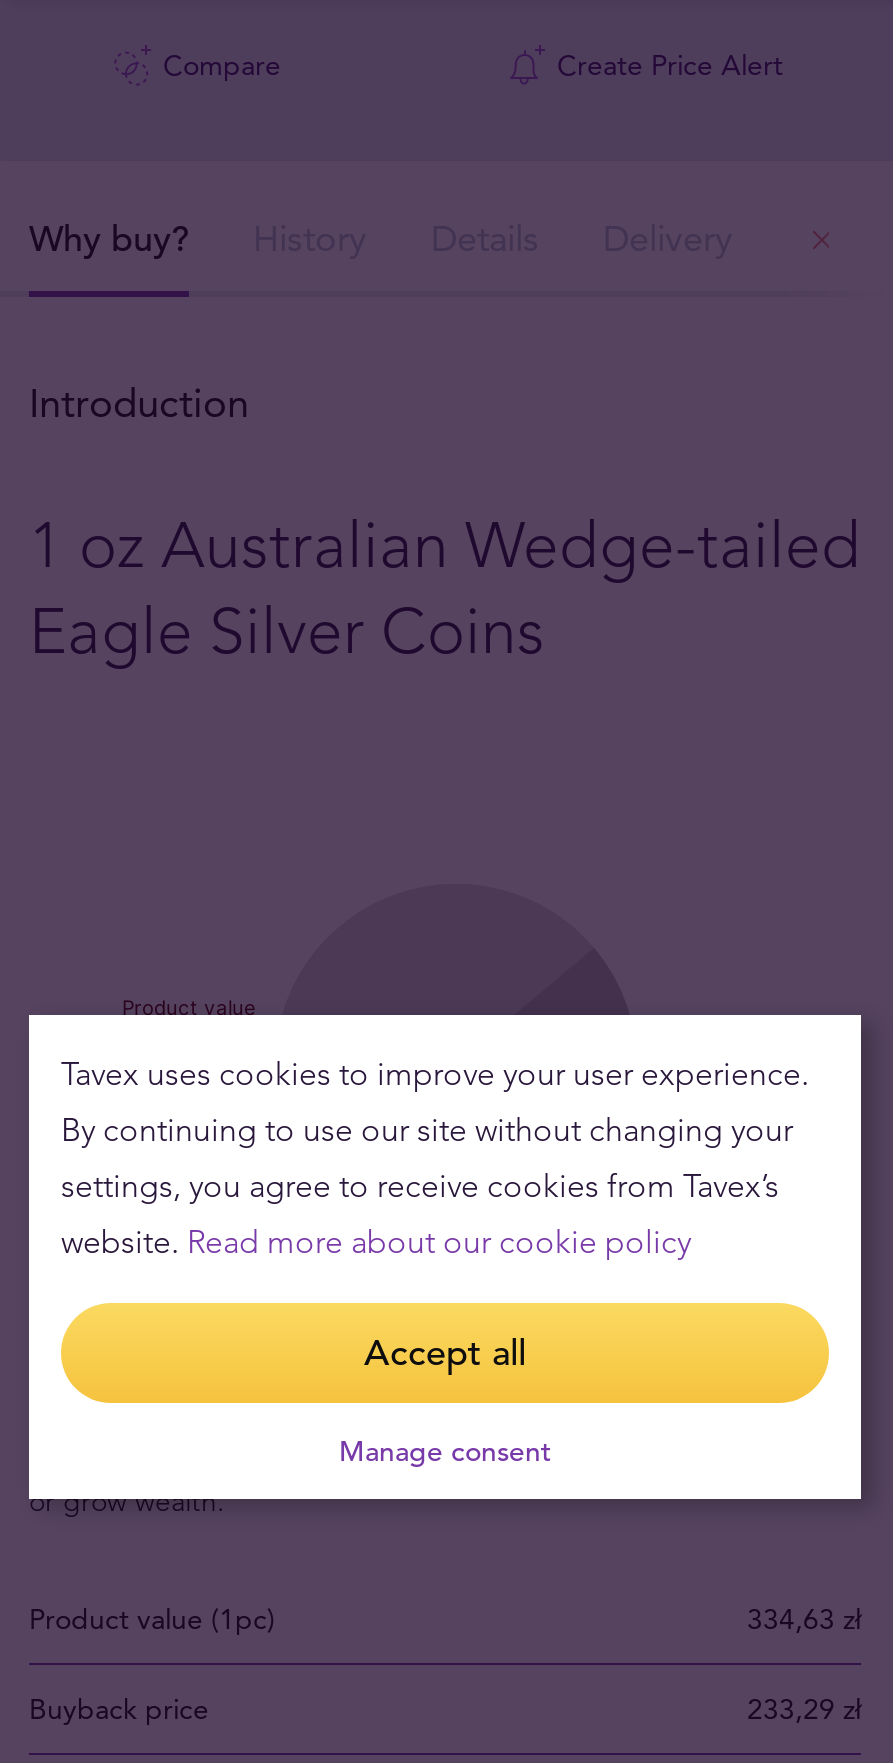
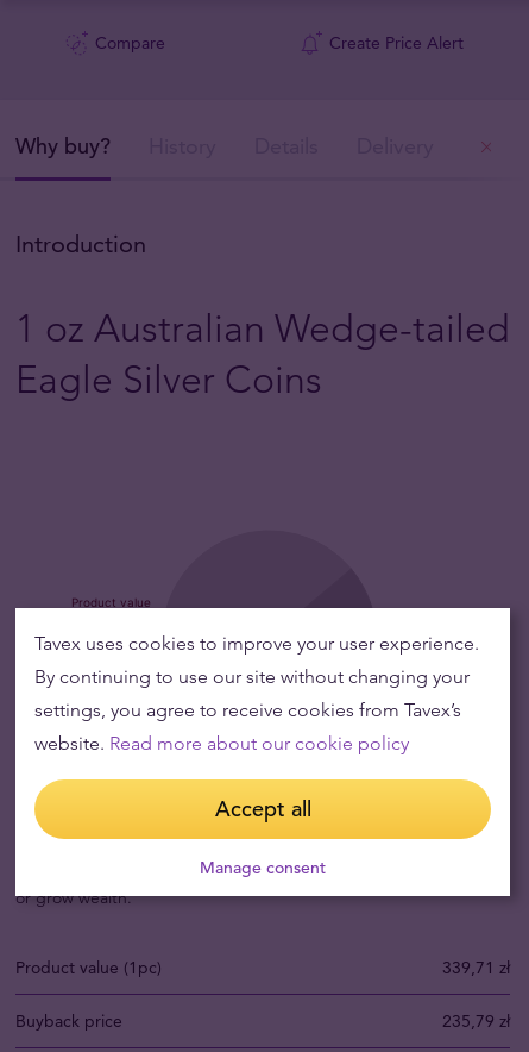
- 334,63 zł
+ 339,71 zł

- 233,29 zł
+ 235,79 zł
